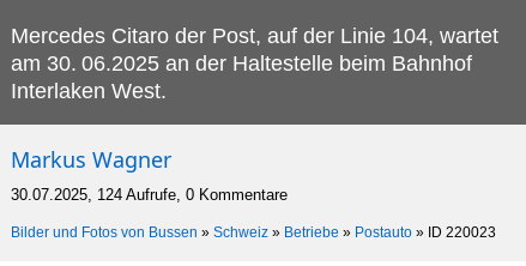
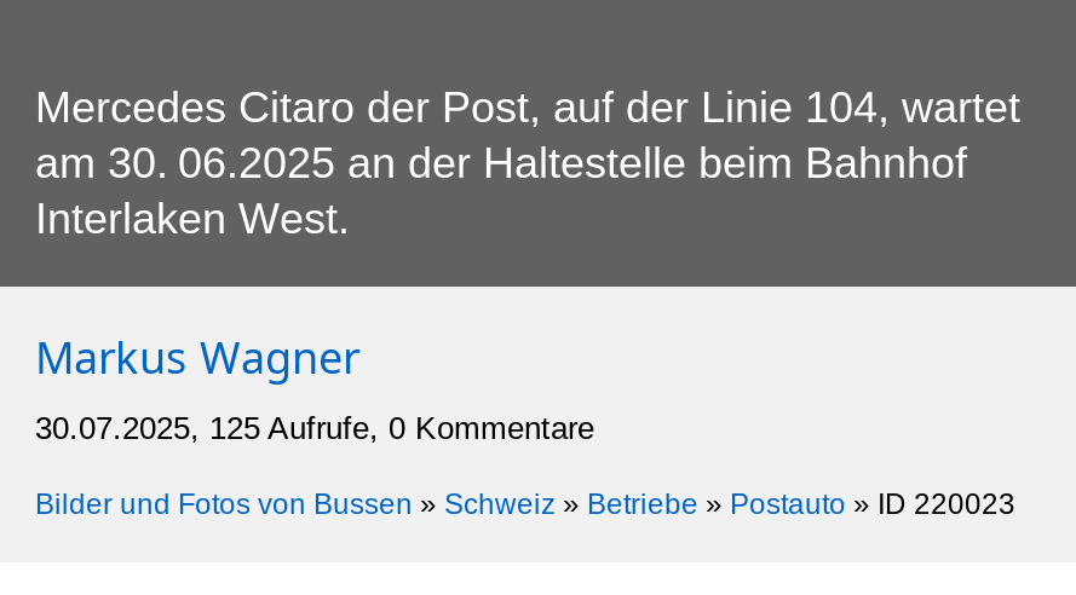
- 30.07.2025, 124 Aufrufe, 0 Kommentare
+ 30.07.2025, 125 Aufrufe, 0 Kommentare
